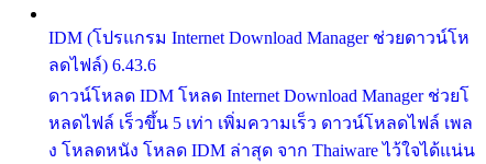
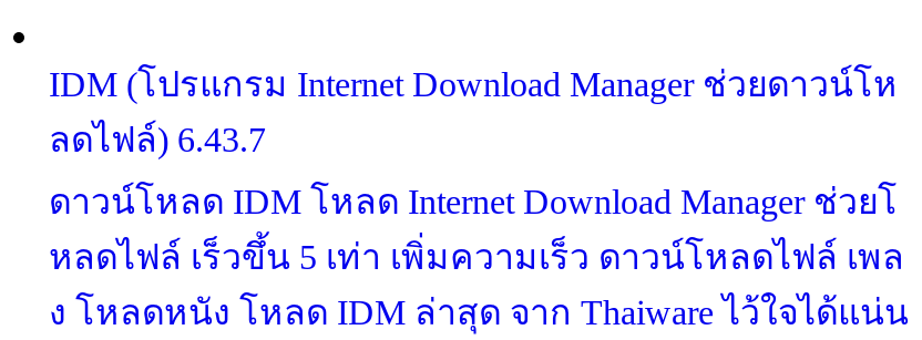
- ลดไฟล์) 6.43.6
+ ลดไฟล์) 6.43.7
